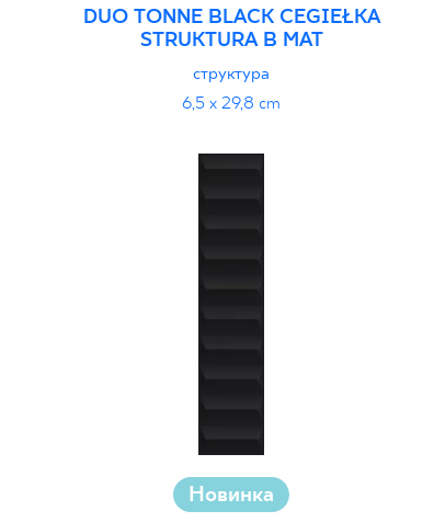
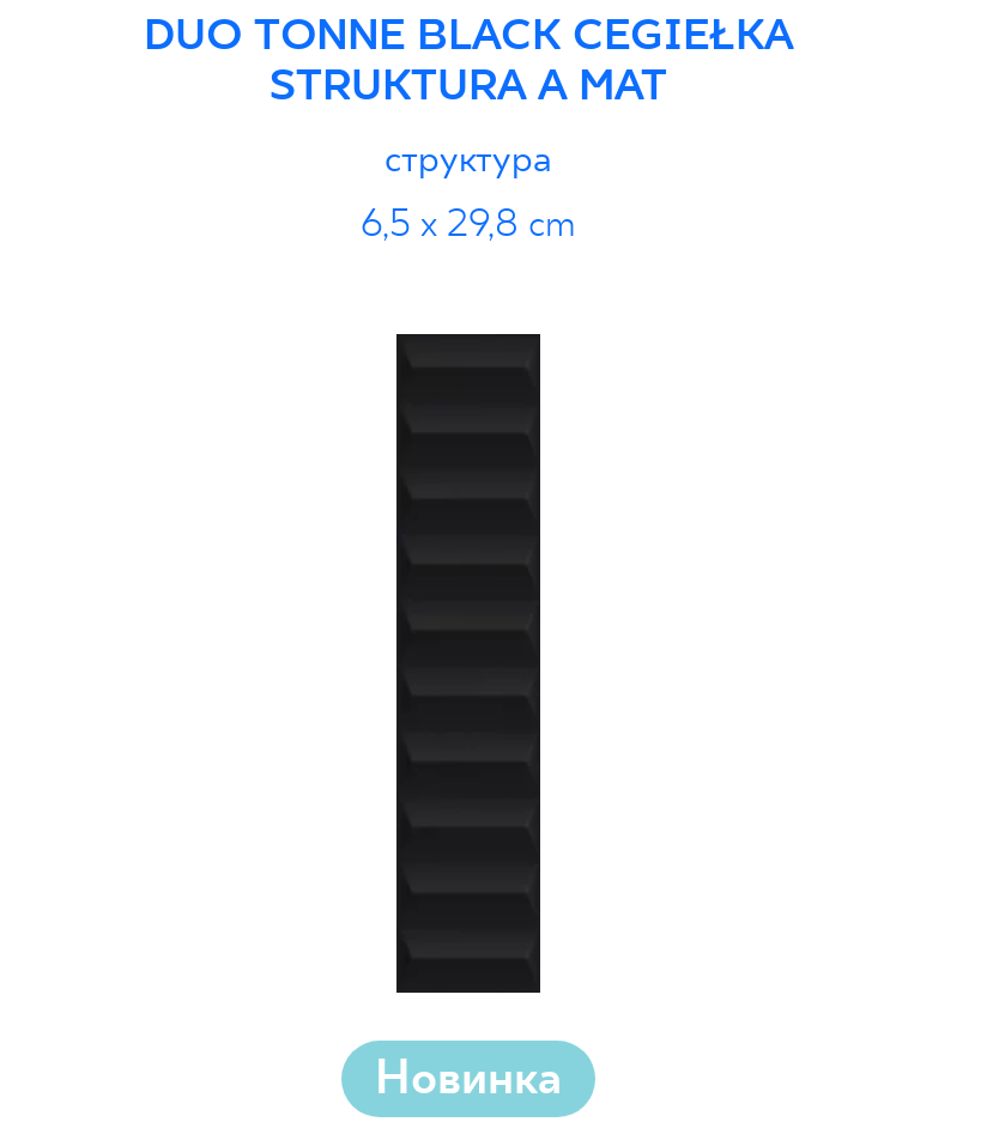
- STRUKTURA B MAT
+ STRUKTURA A MAT
